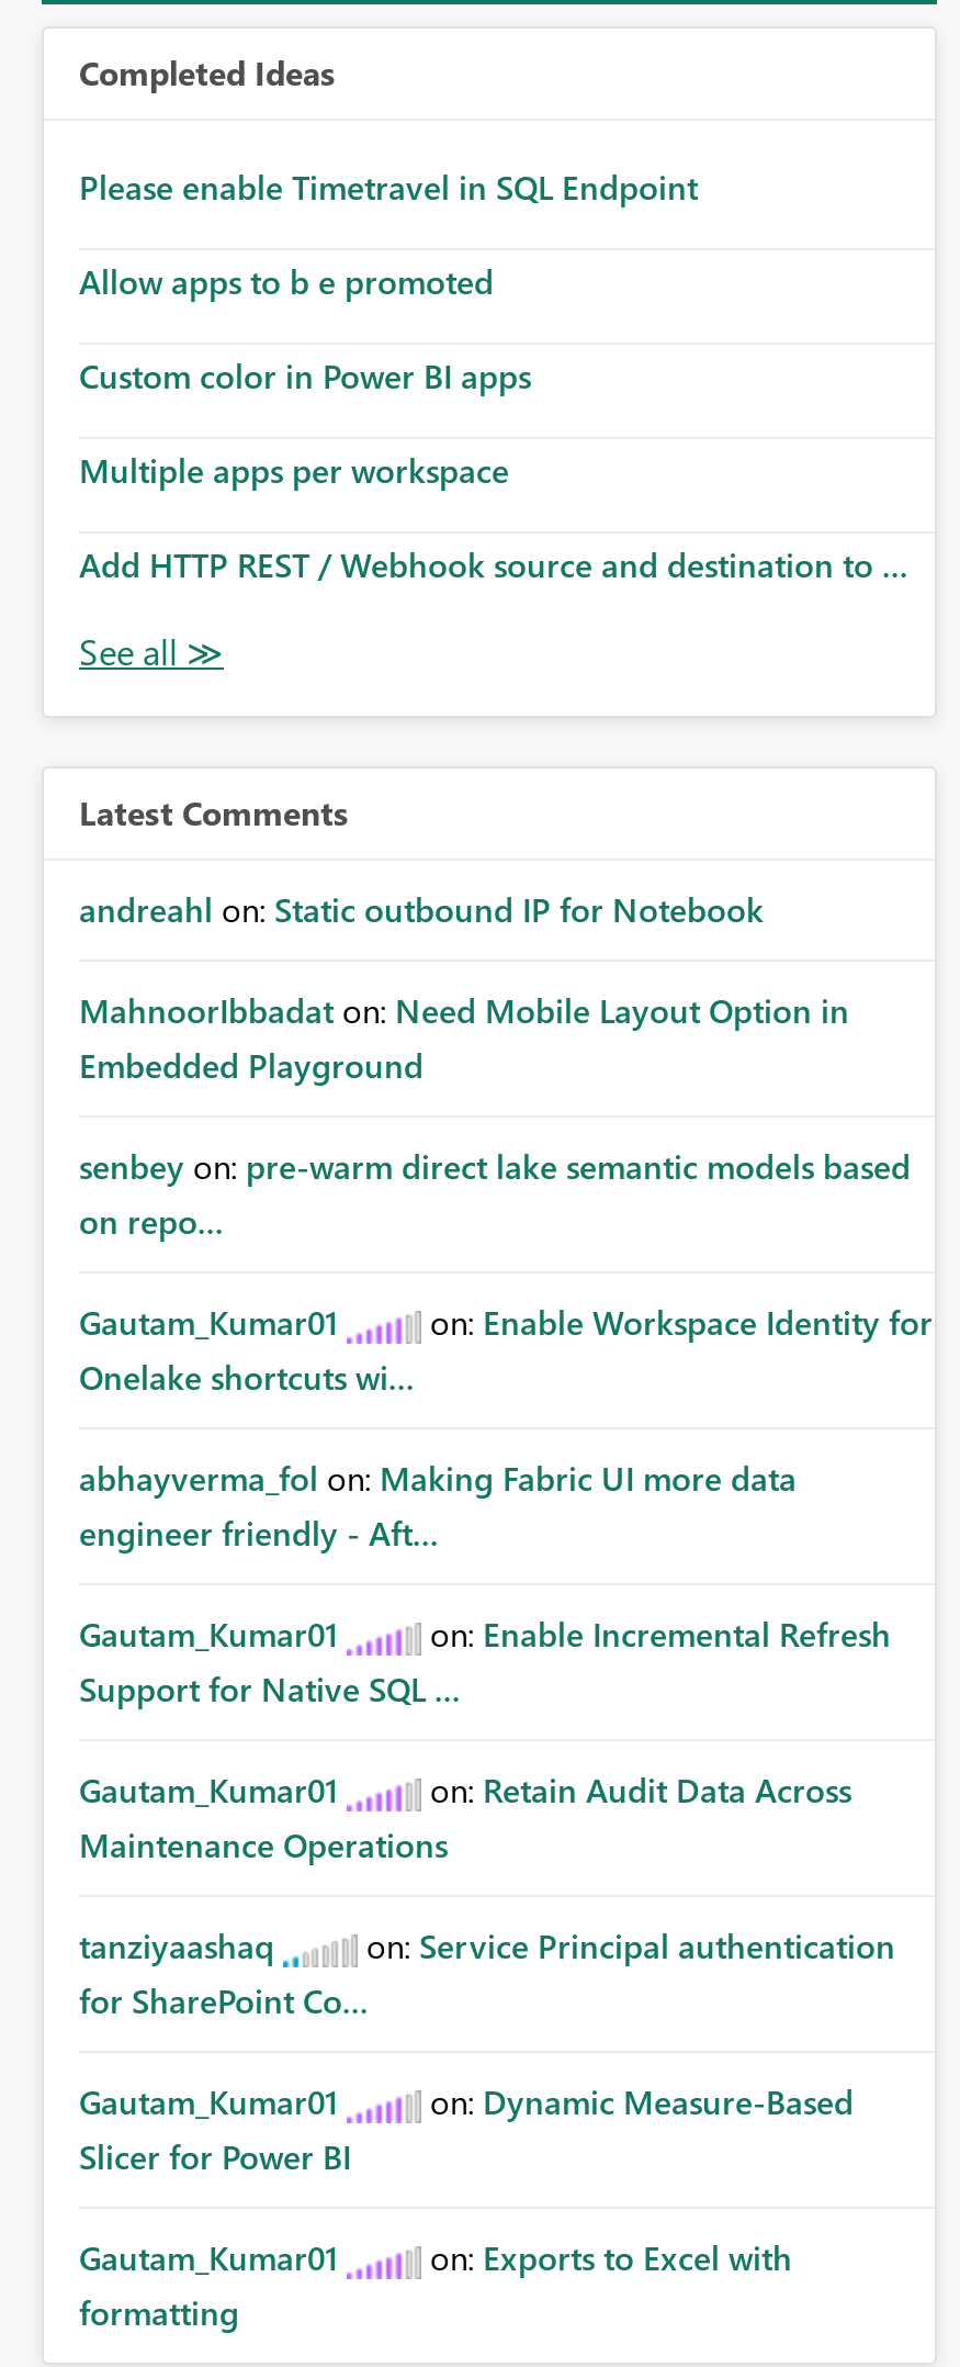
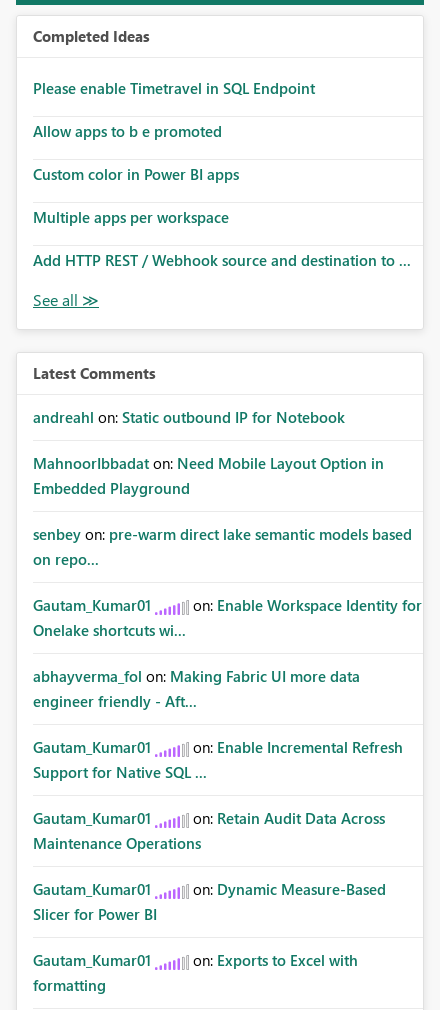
- tanziyaashaq
- on: Service Principal authentication
- for SharePoint Co...
